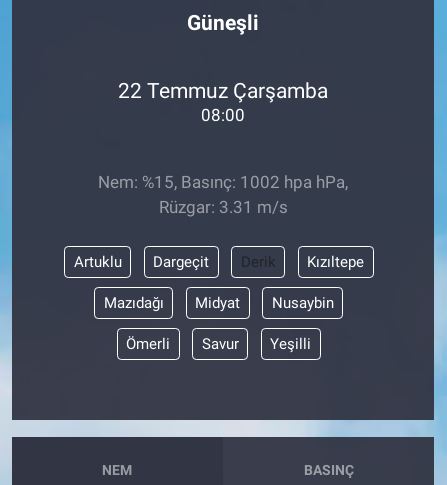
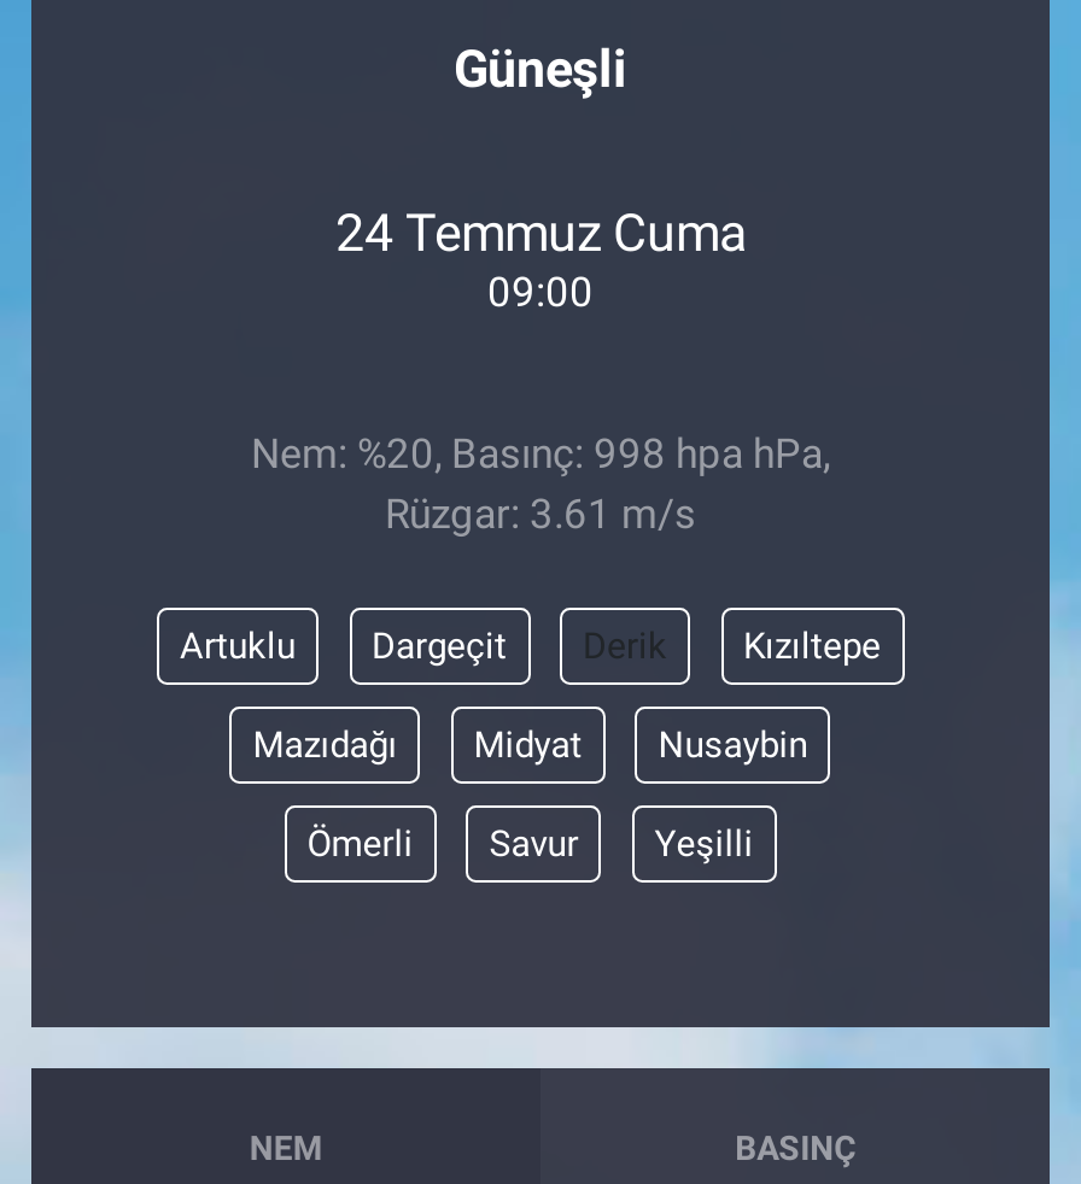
- 22 Temmuz Çarşamba
+ 24 Temmuz Cuma

- 08:00
+ 09:00

- Nem: %15, Basınç: 1002 hpa hPa,
+ Nem: %20, Basınç: 998 hpa hPa,

- Rüzgar: 3.31 m/s
+ Rüzgar: 3.61 m/s
